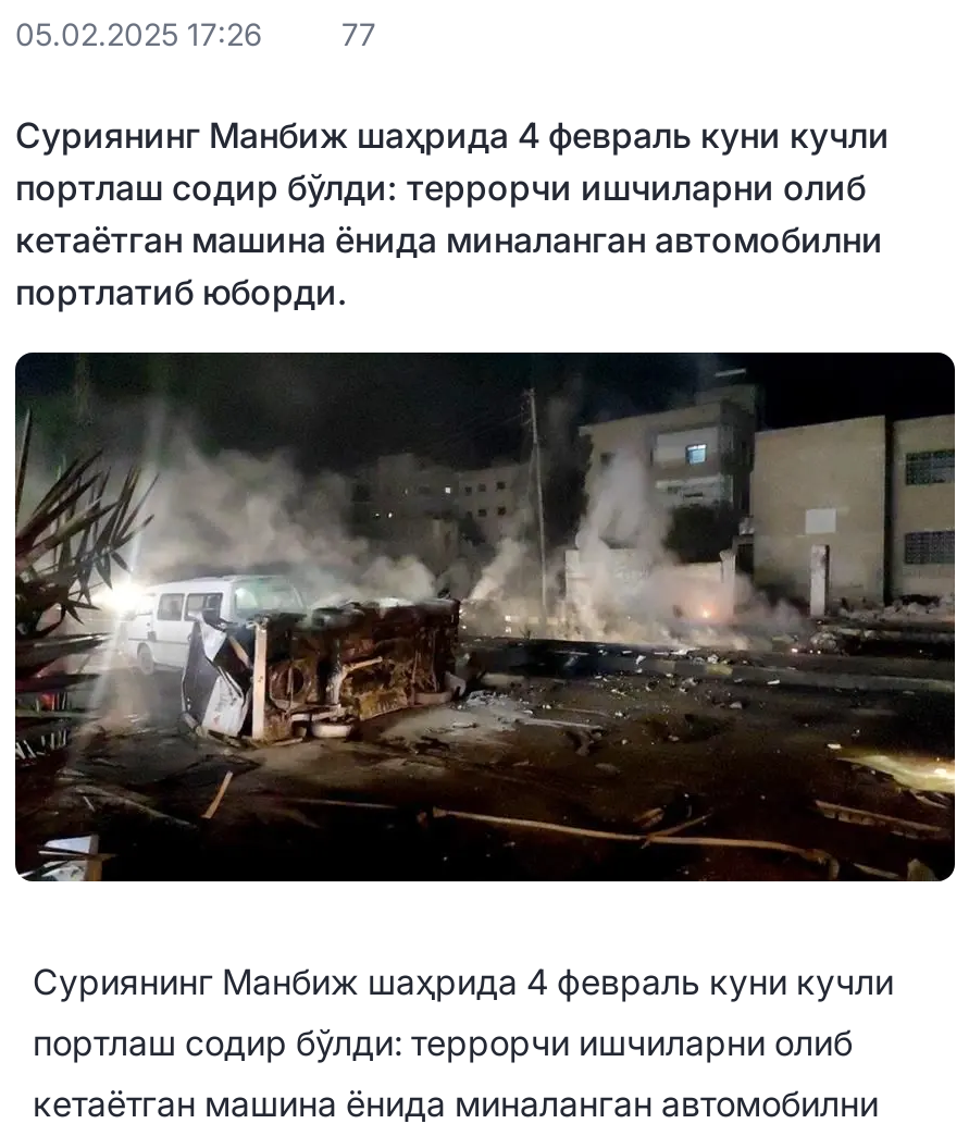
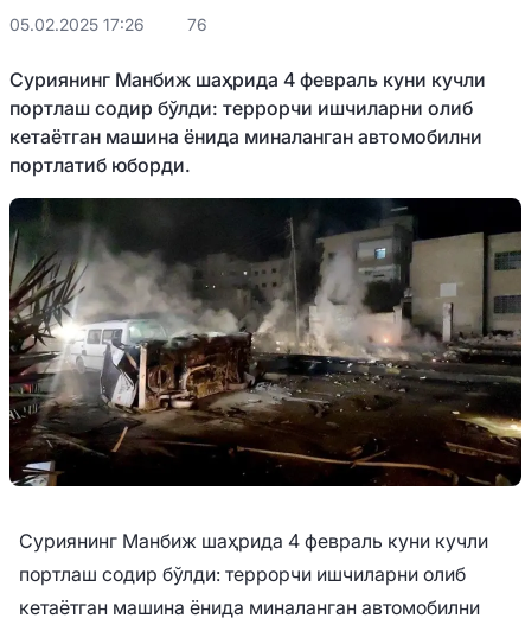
- 77
+ 76
